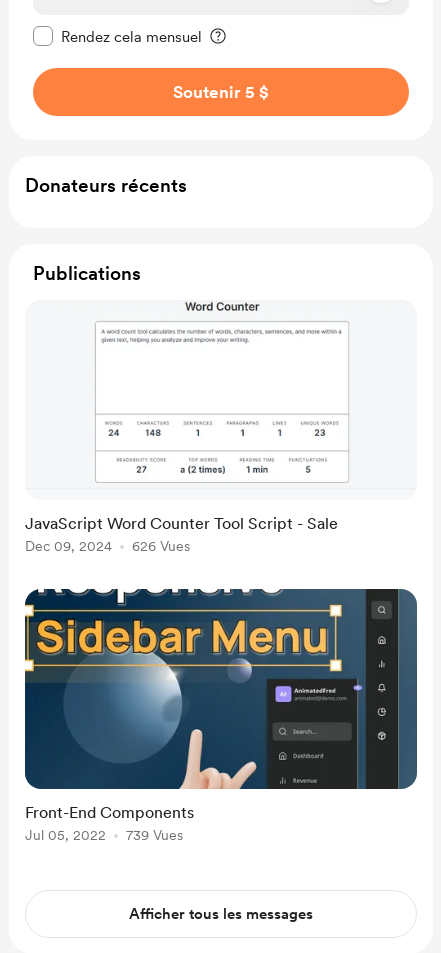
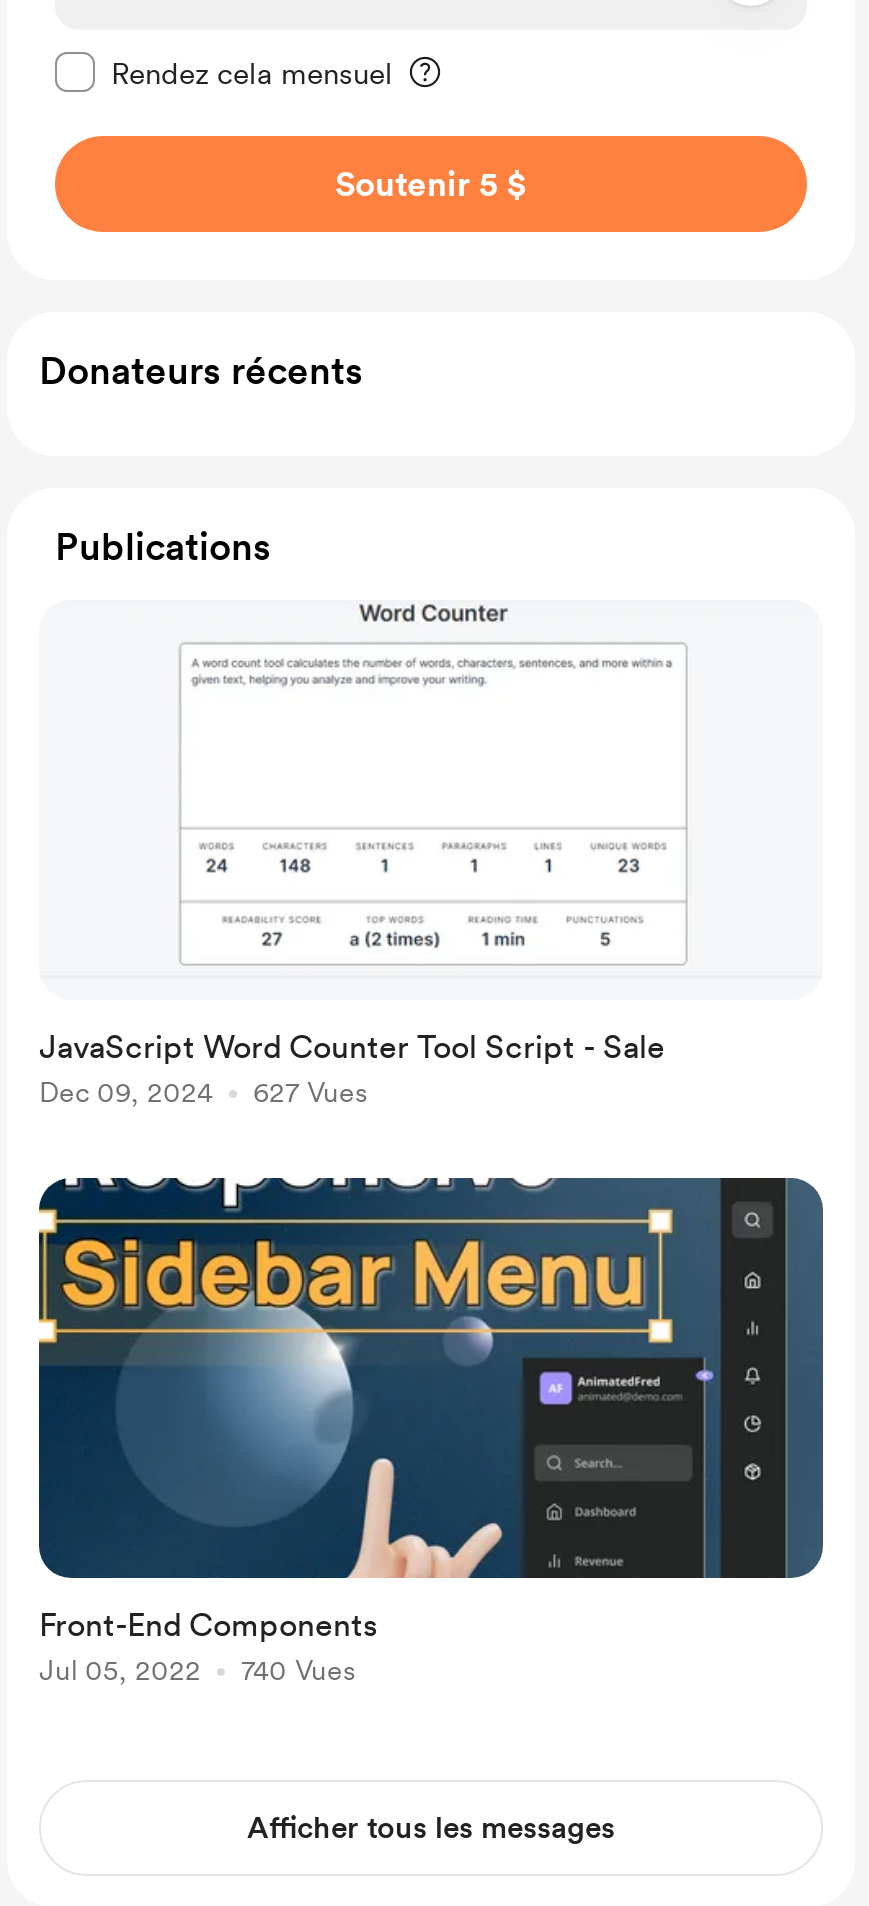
- Dec 09, 2024 626 Vues
+ Dec 09, 2024 627 Vues

- Jul 05, 2022 739 Vues
+ Jul 05, 2022 740 Vues
